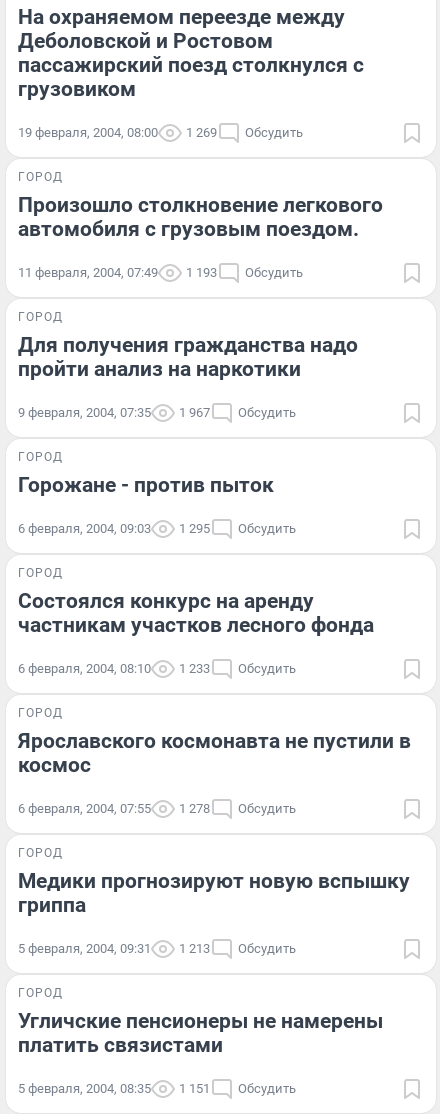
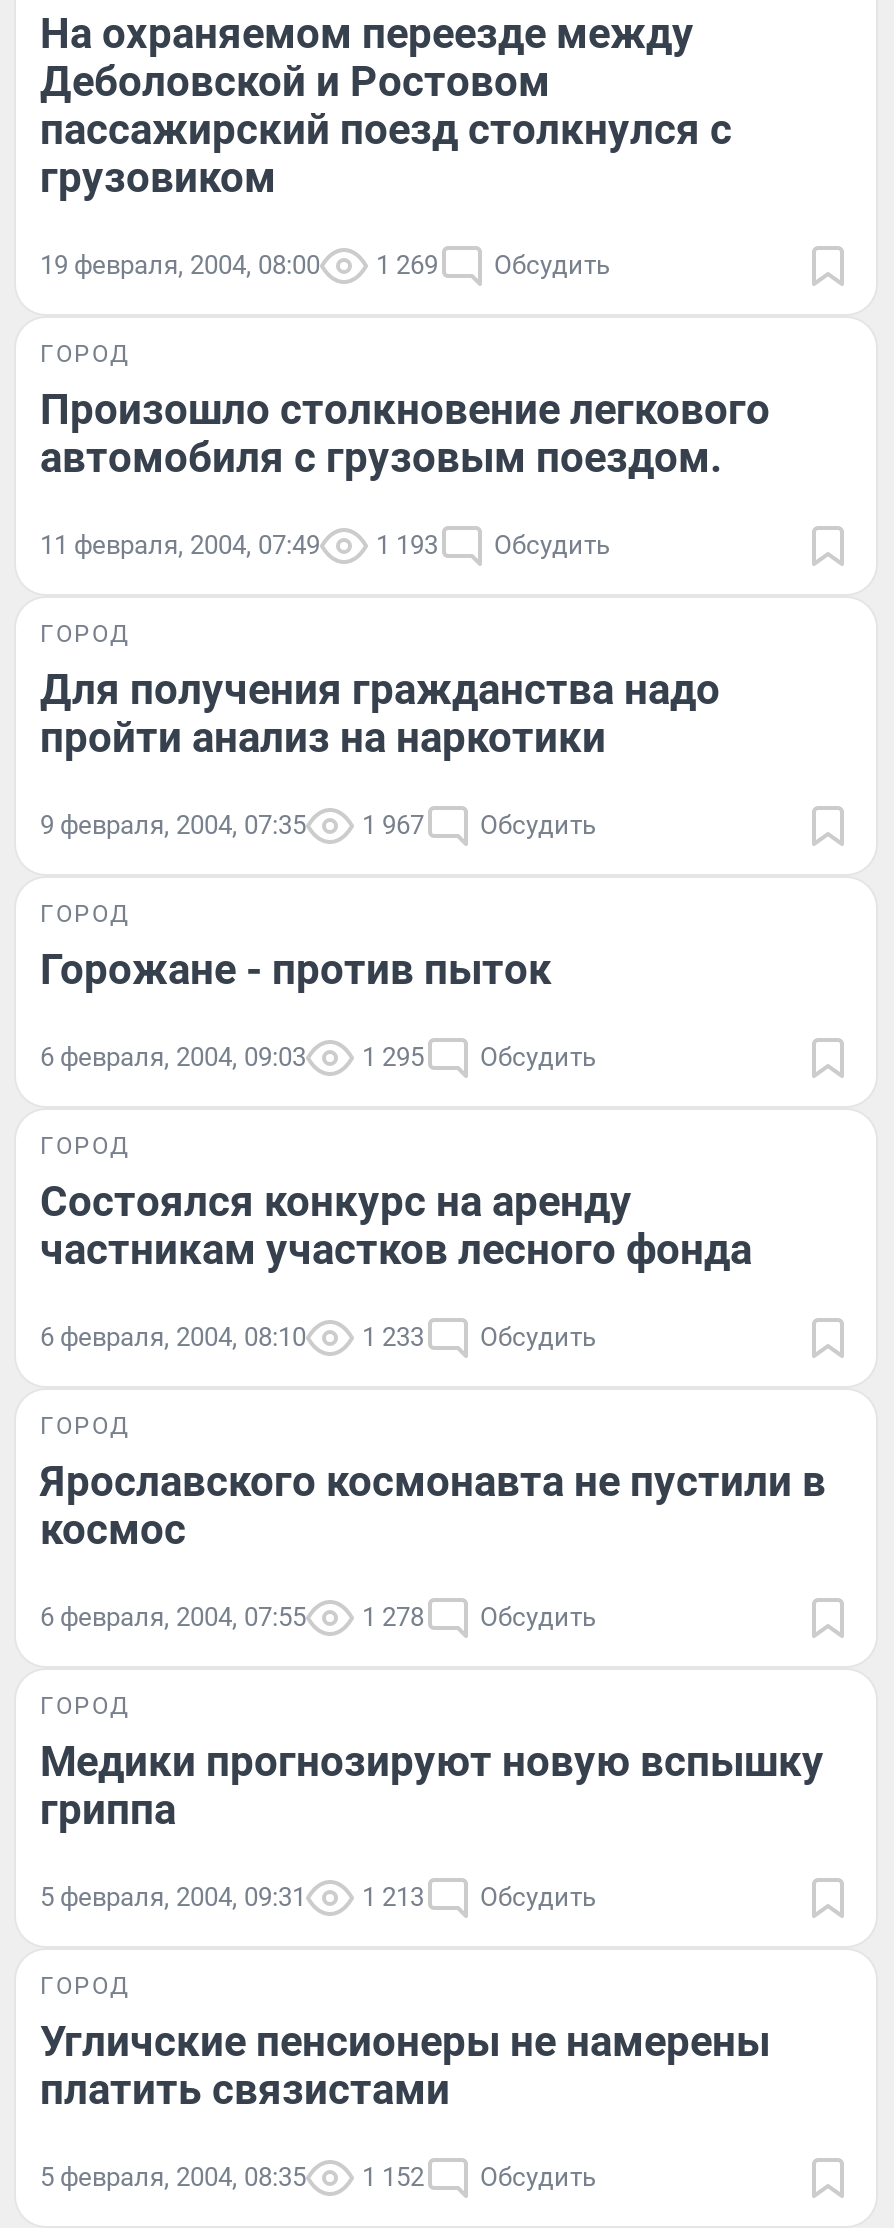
- 5 февраля, 2004, 08:35 1 151 Обсудить
+ 5 февраля, 2004, 08:35 1 152 Обсудить
